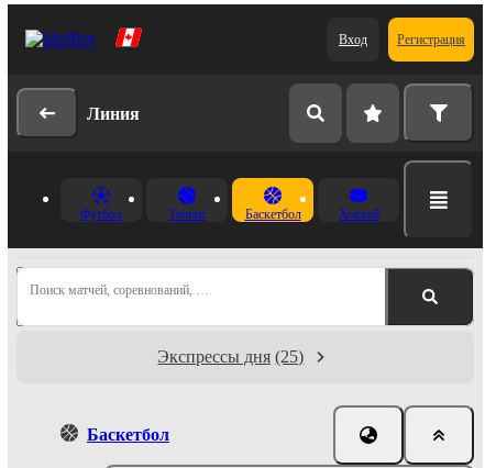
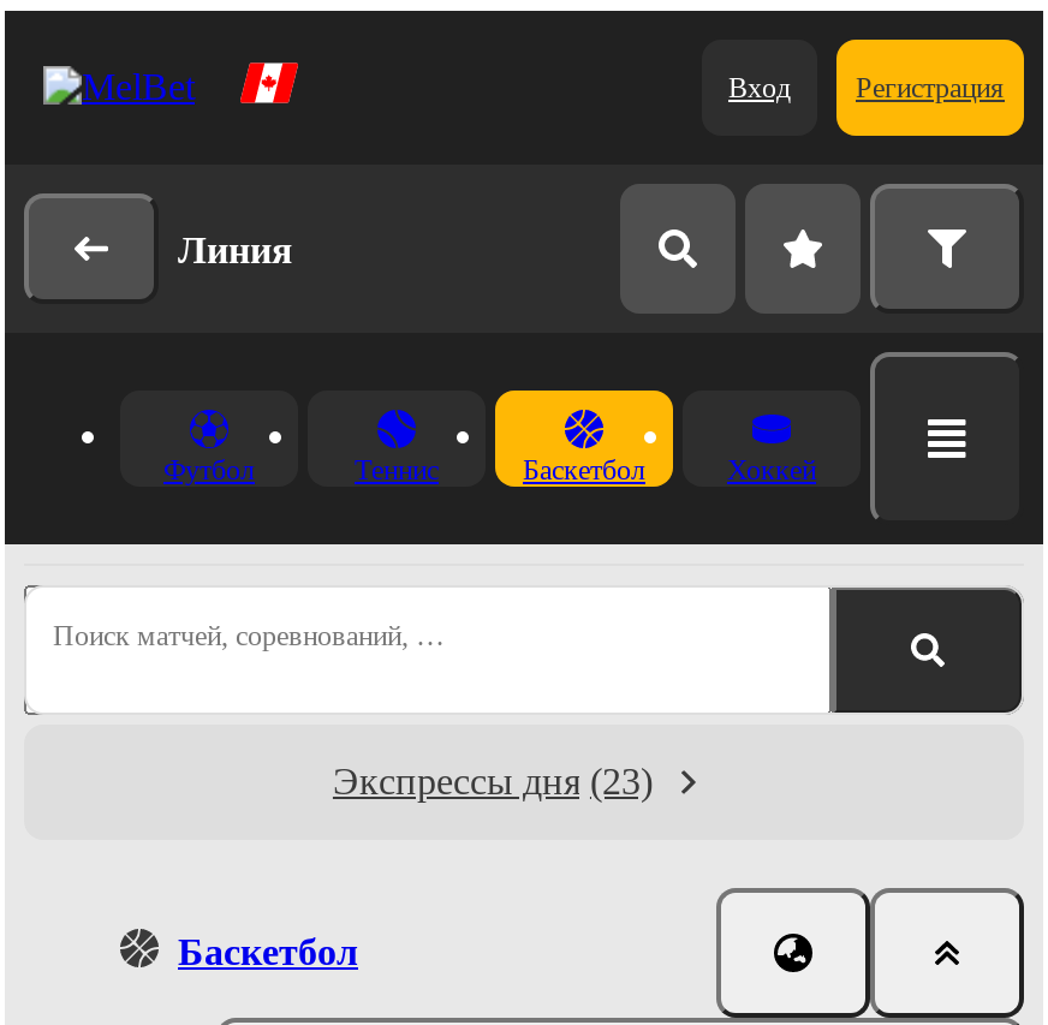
- Экспрессы дня (25)
+ Экспрессы дня (23)
